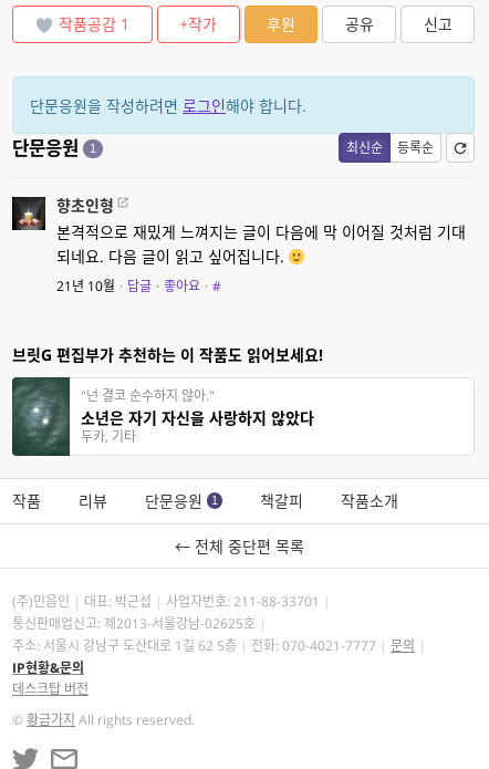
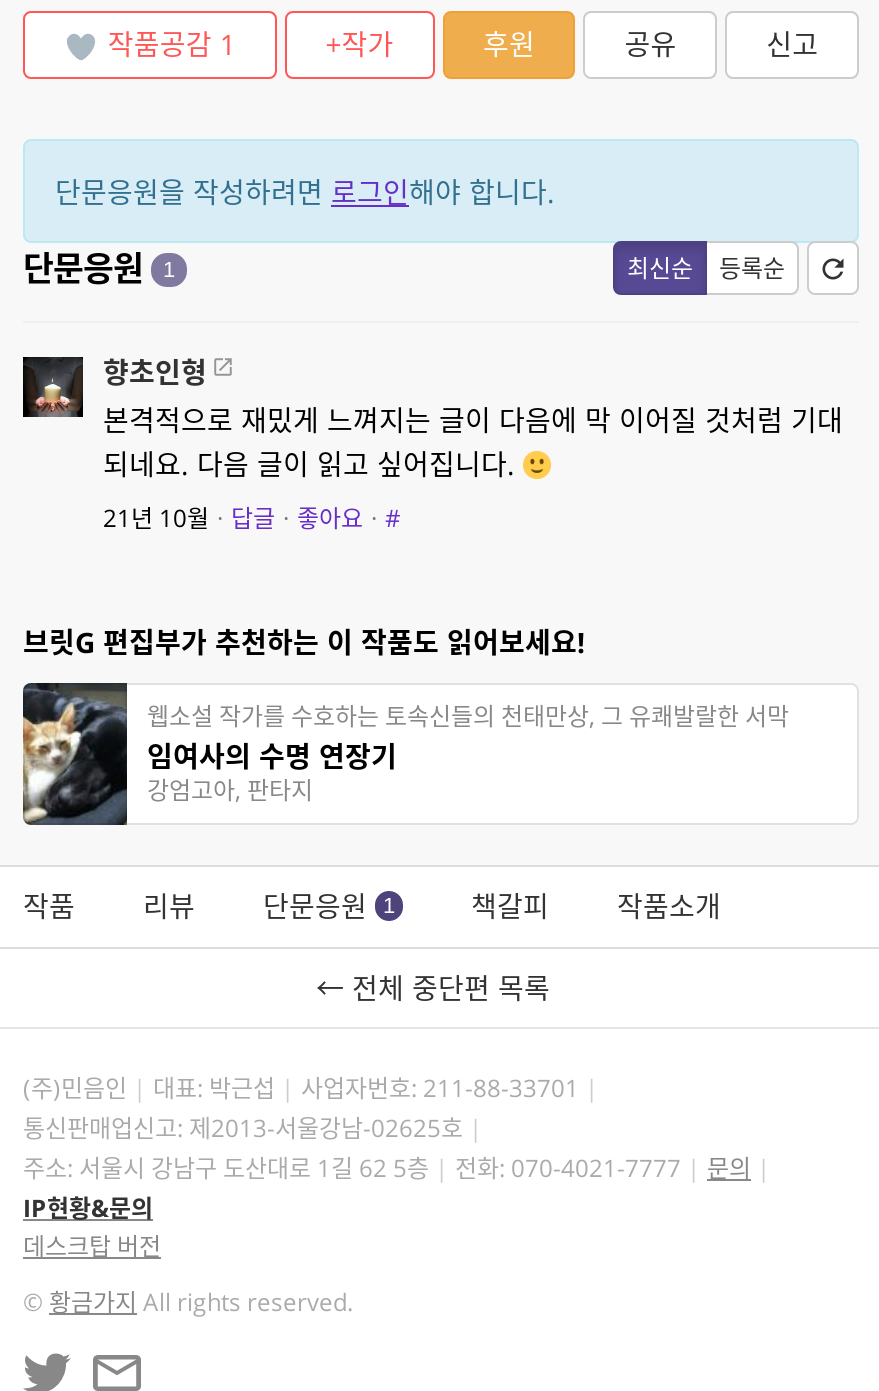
- [image]
- "넌 결코 순수하지 않아."
- 소년은 자기 자신을 사랑하지 않았다
- 두카, 기타
+ [image]
+ 웹소설 작가를 수호하는 토속신들의 천태만상, 그 유쾌발랄한 서막
+ 임여사의 수명 연장기
+ 강엄고아, 판타지
